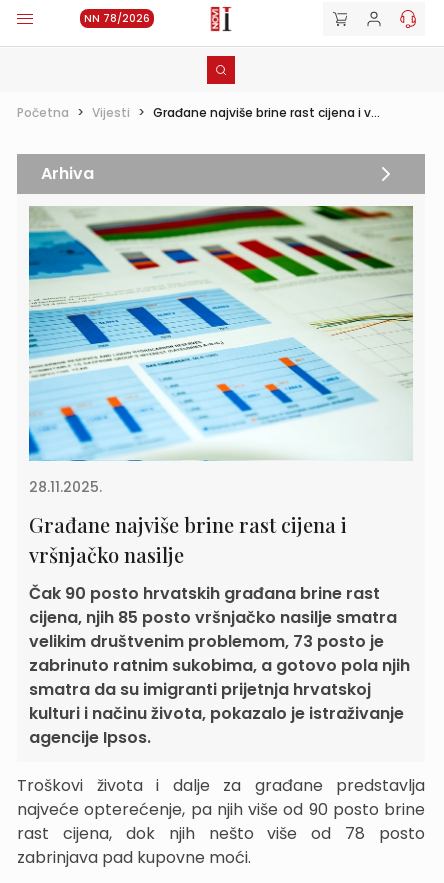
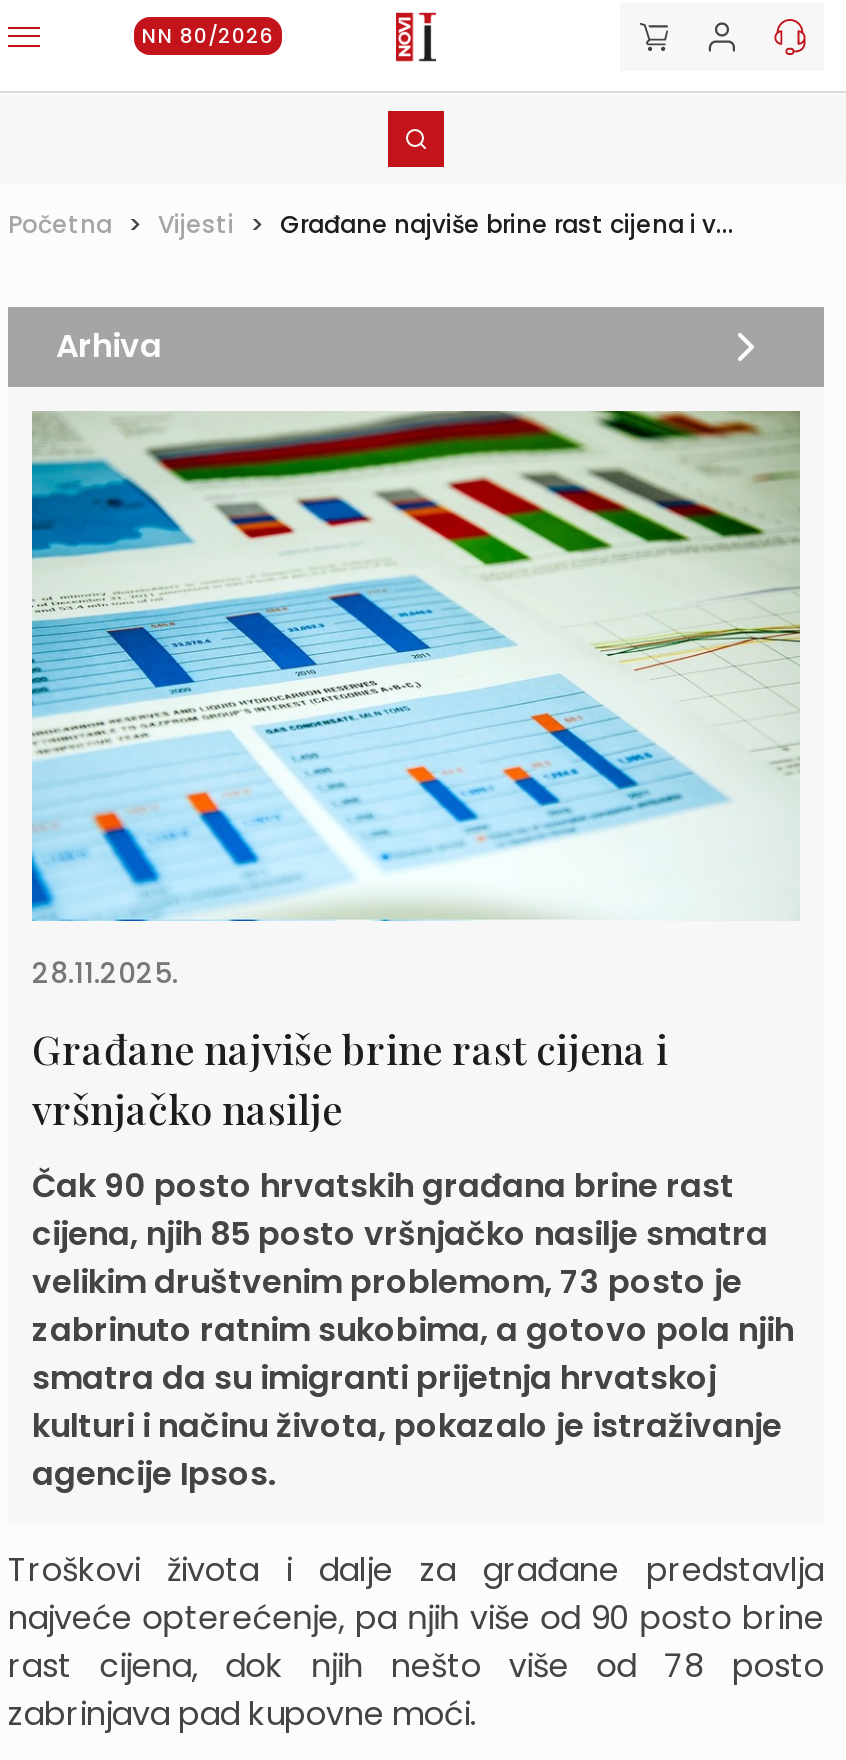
- NN 78/2026
+ NN 80/2026
